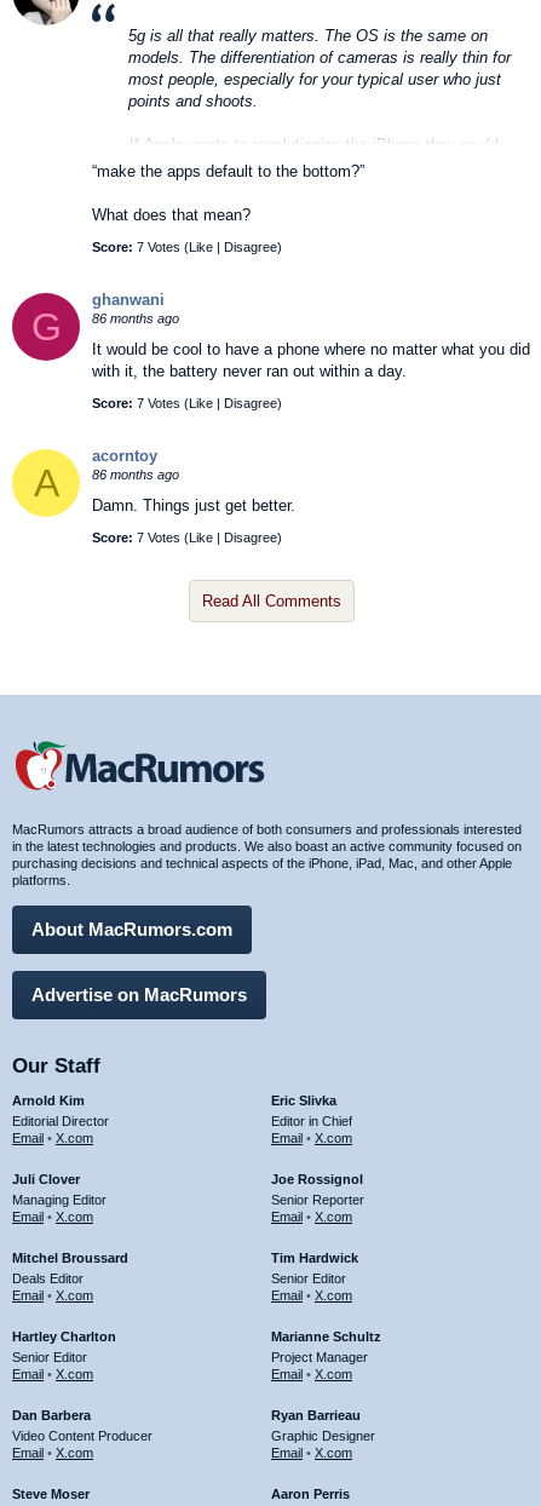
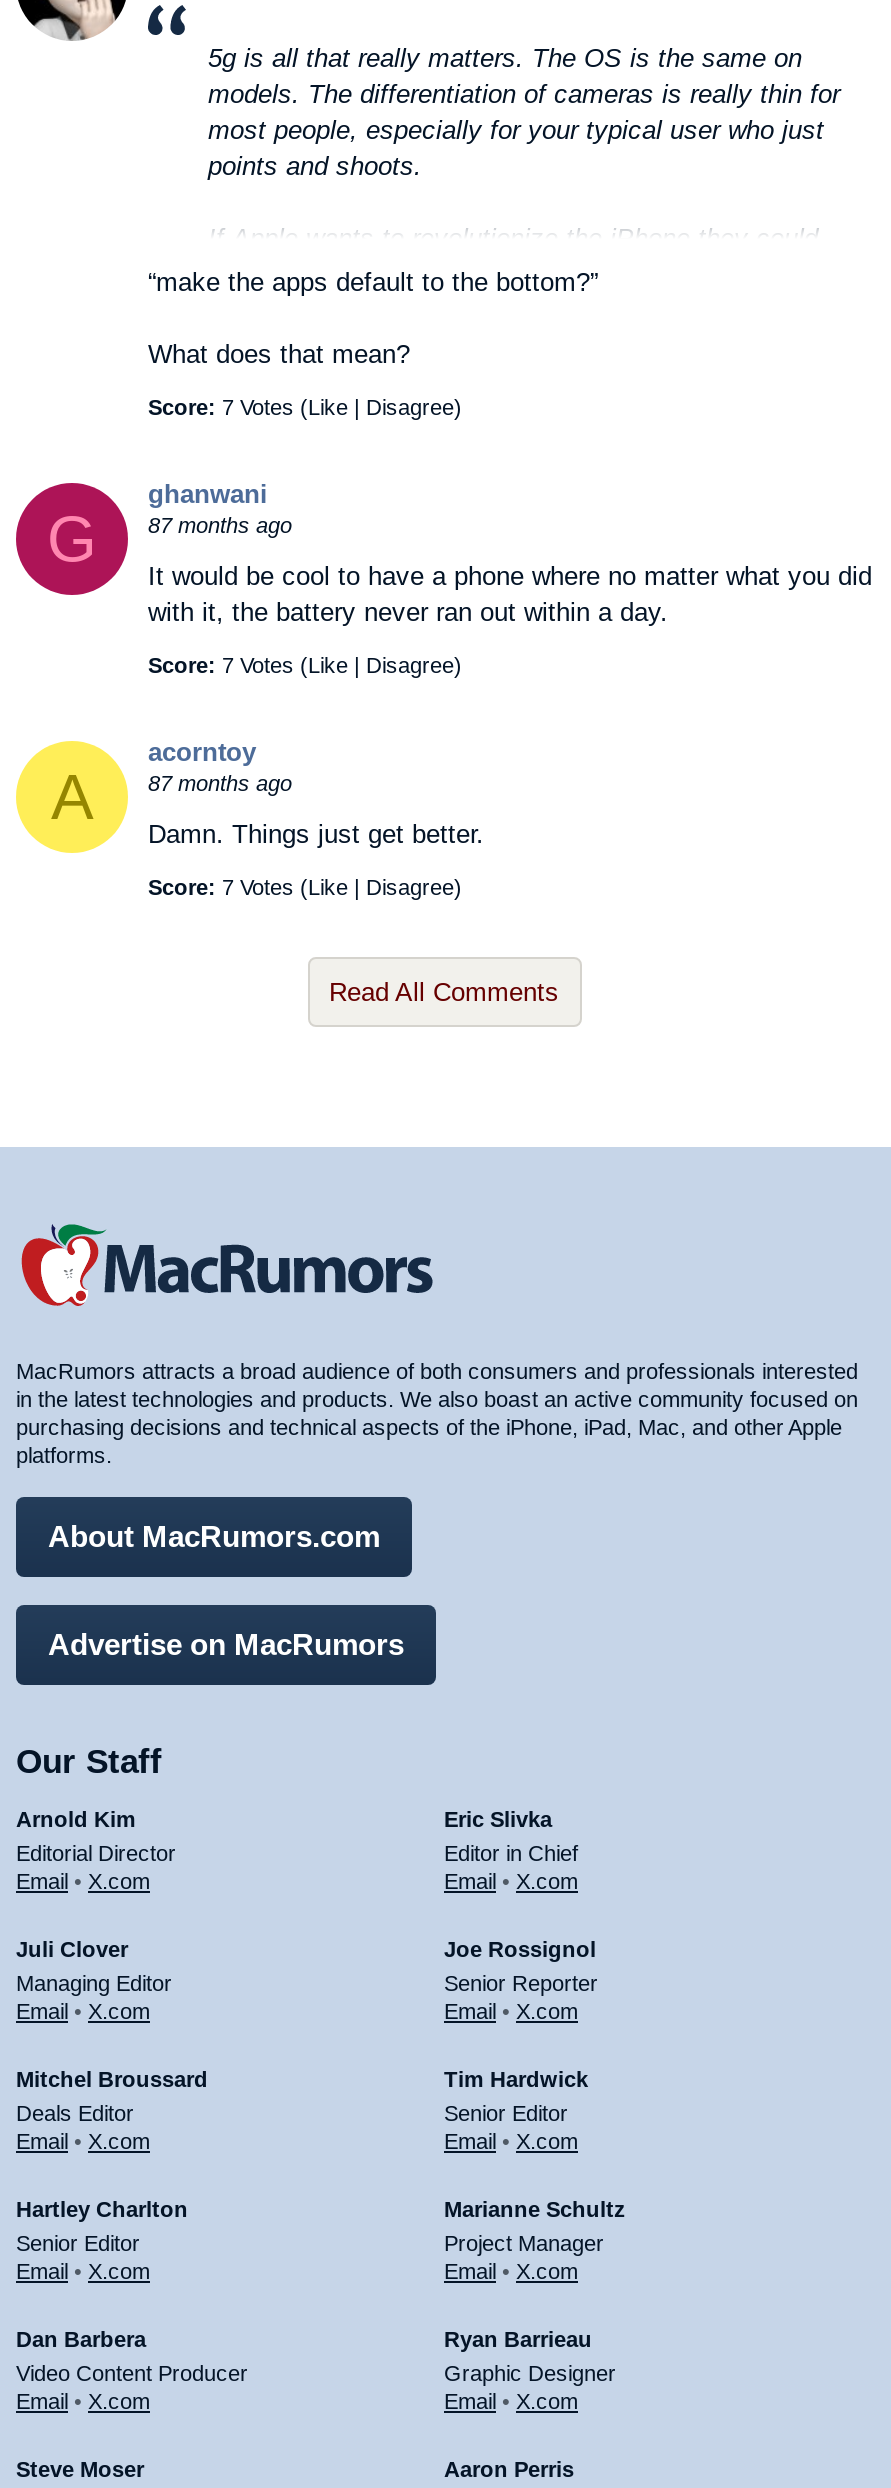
- 86 months ago
+ 87 months ago

- 86 months ago
+ 87 months ago
